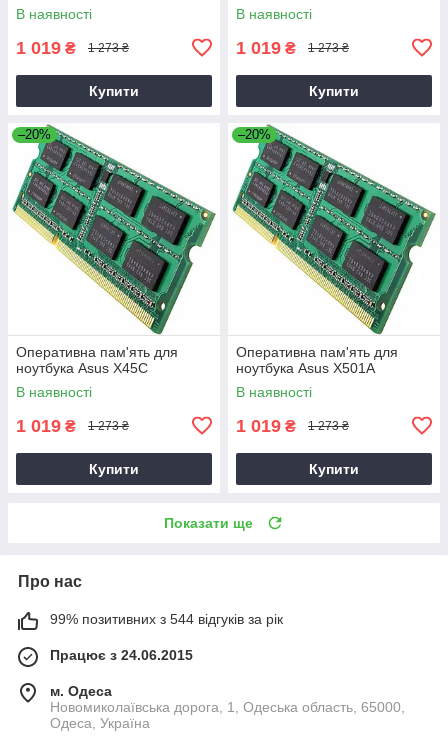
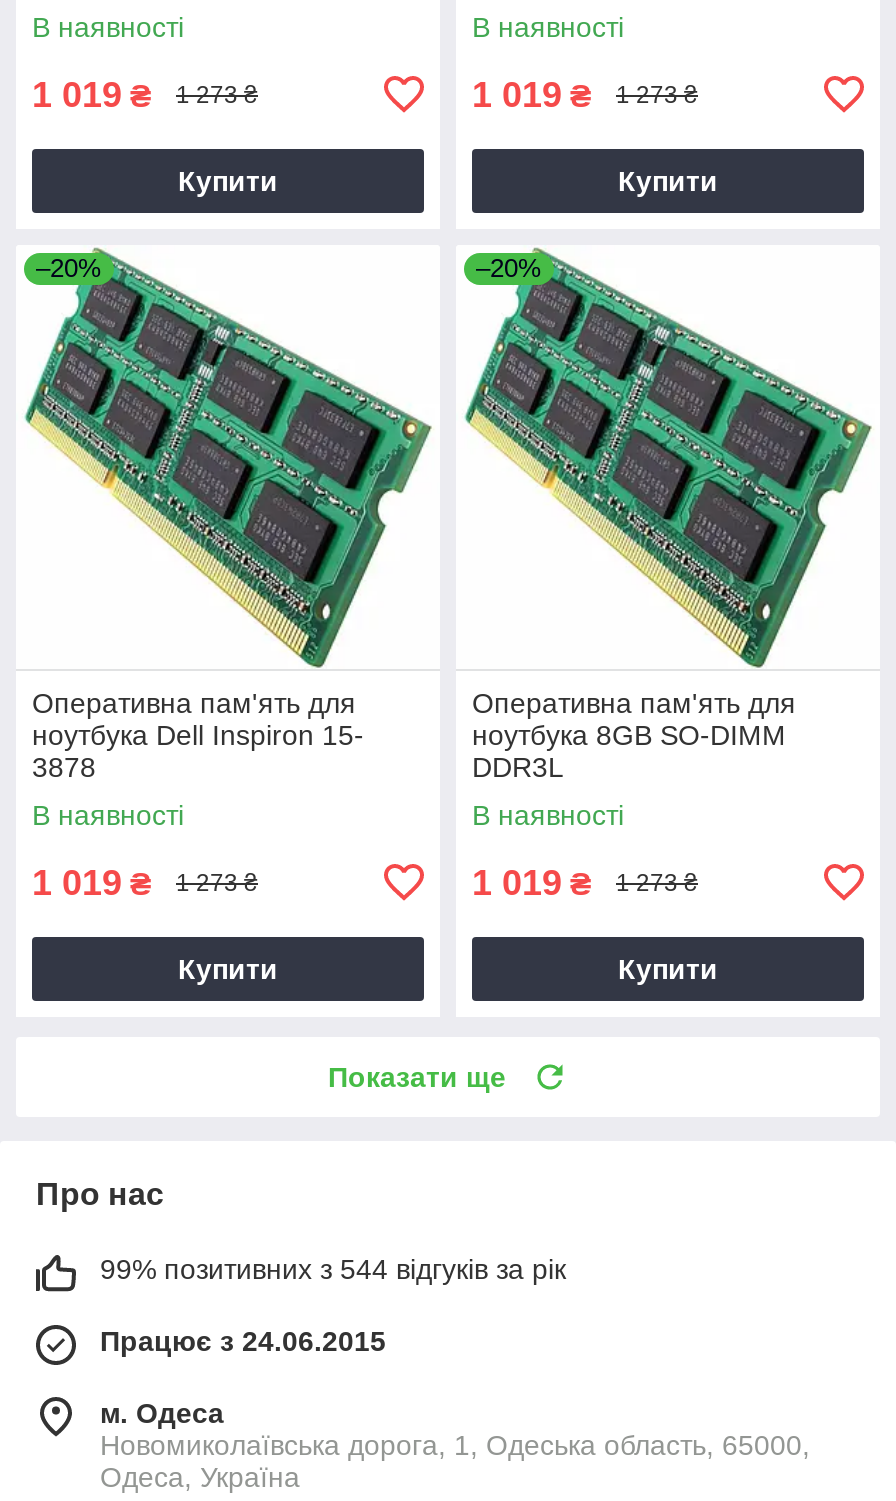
- ноутбука Asus X45C
+ ноутбука Dell Inspiron 15-
+ 3878

- ноутбука Asus X501A
+ ноутбука 8GB SO-DIMM
+ DDR3L
